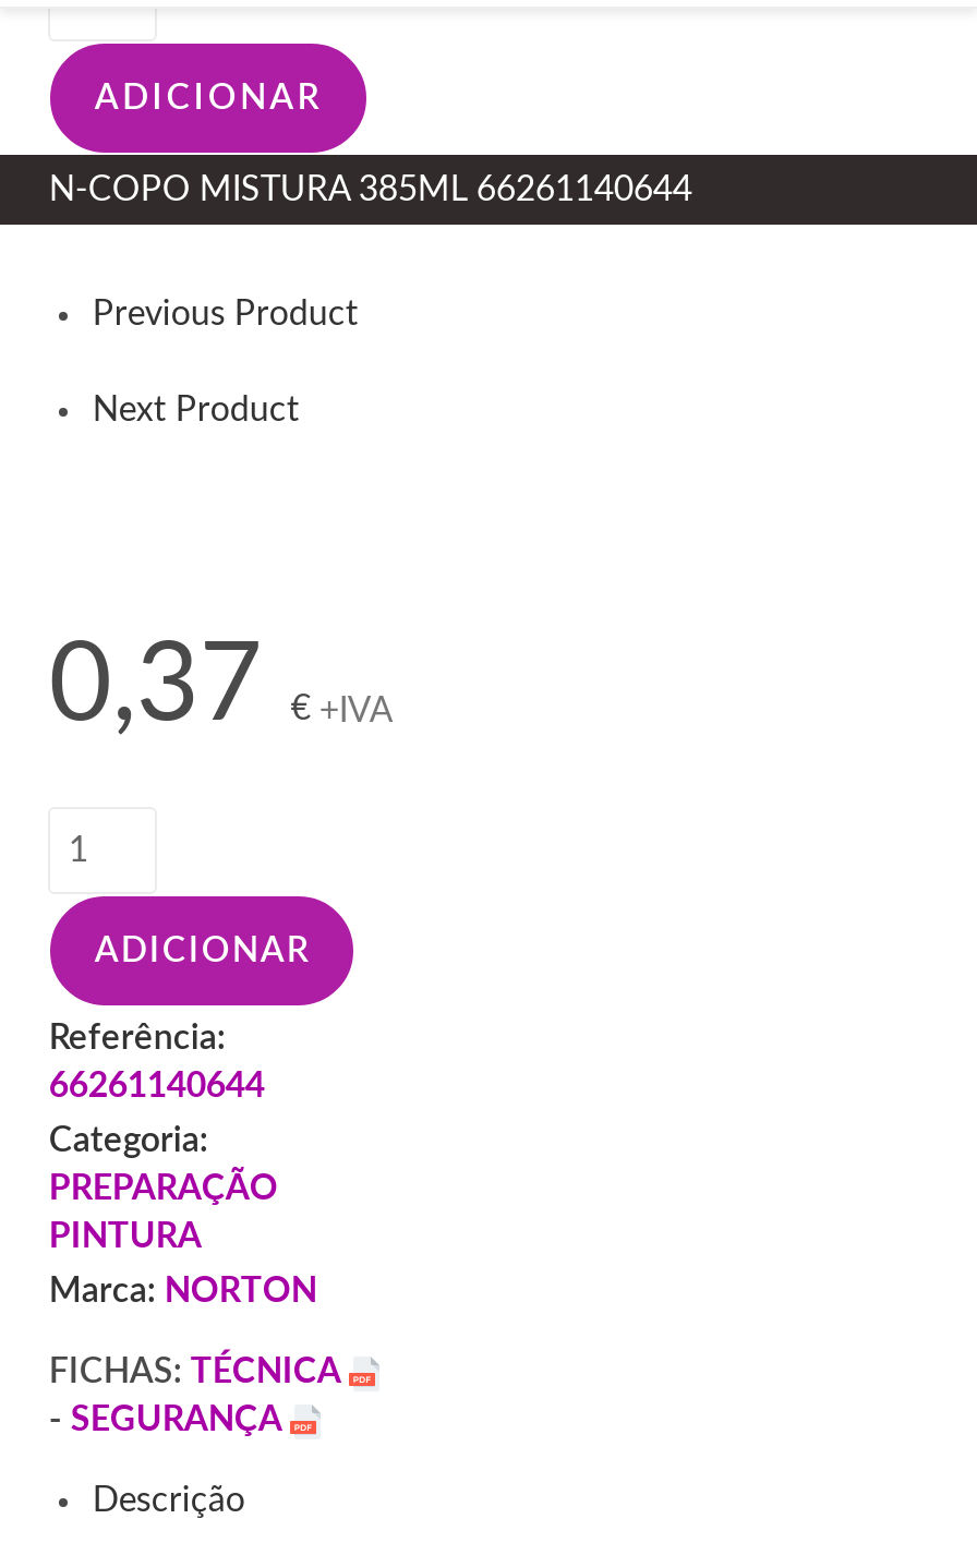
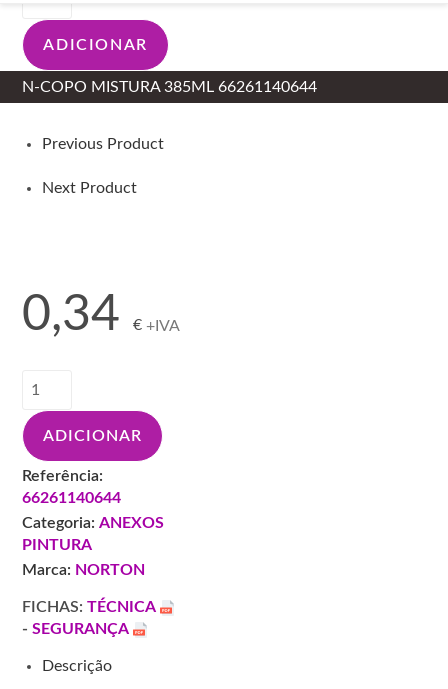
- 0,37 € +IVA
+ 0,34 € +IVA

- Categoria:
- PREPARAÇÃO
+ Categoria: ANEXOS
